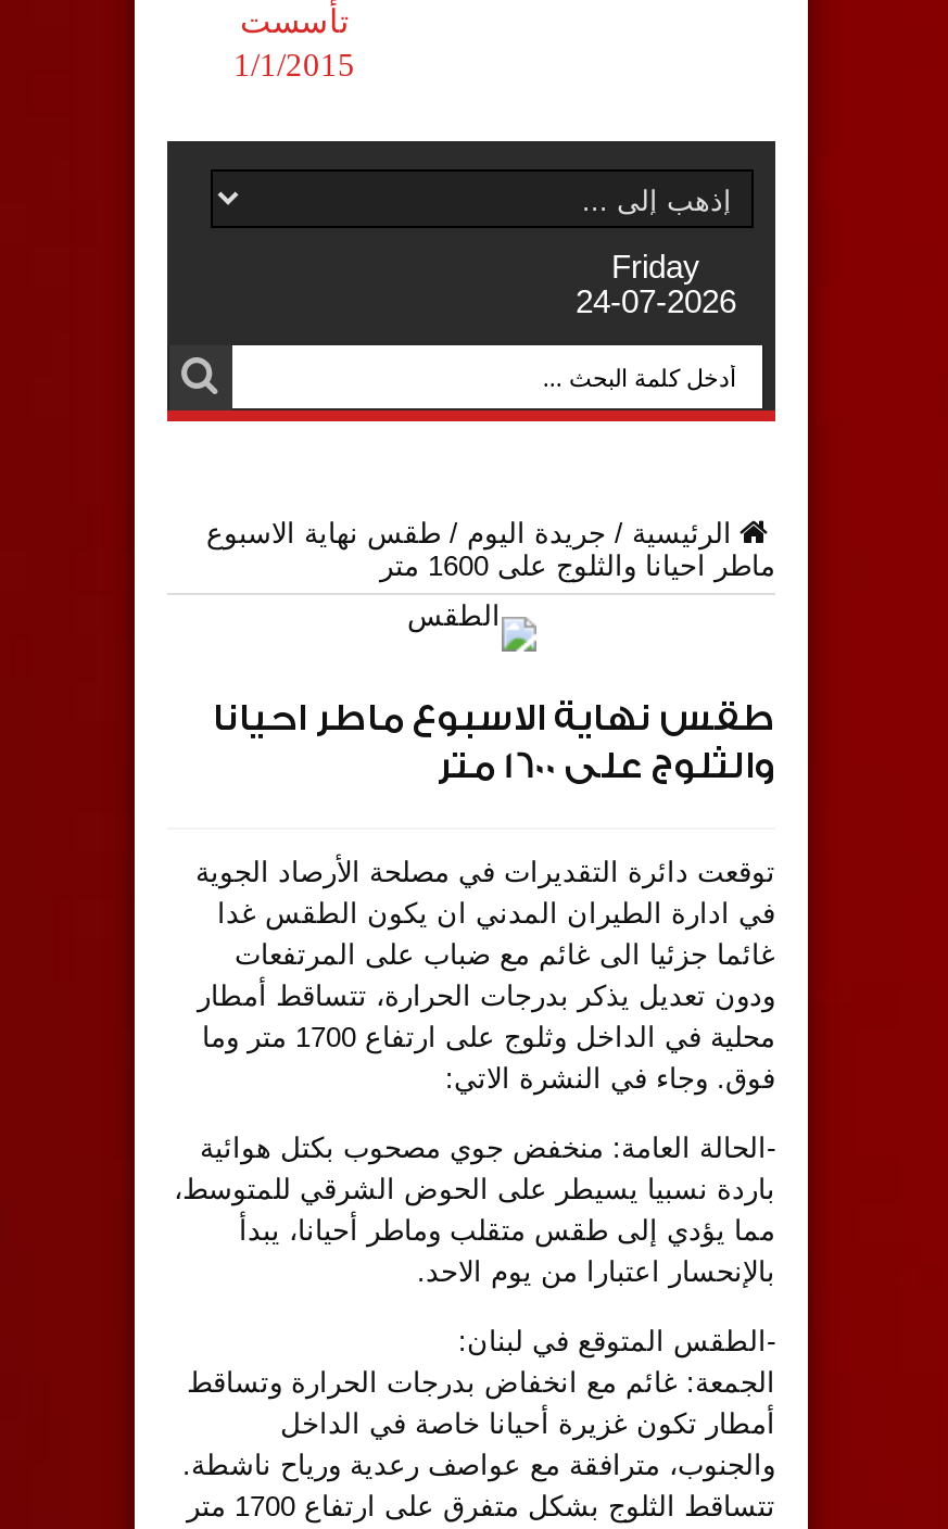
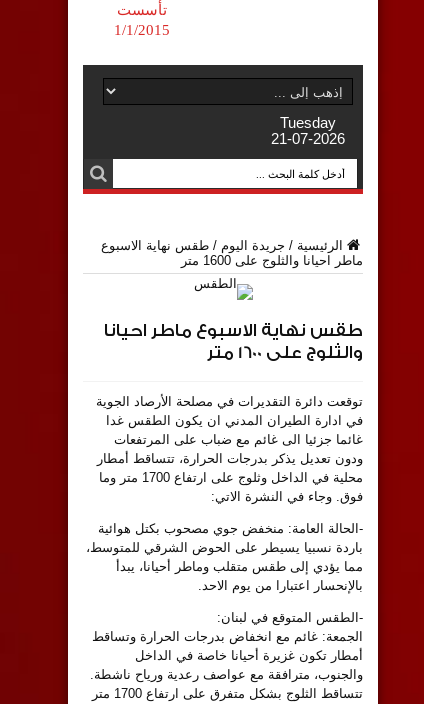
- Friday
- 24-07-2026
+ Tuesday
+ 21-07-2026
